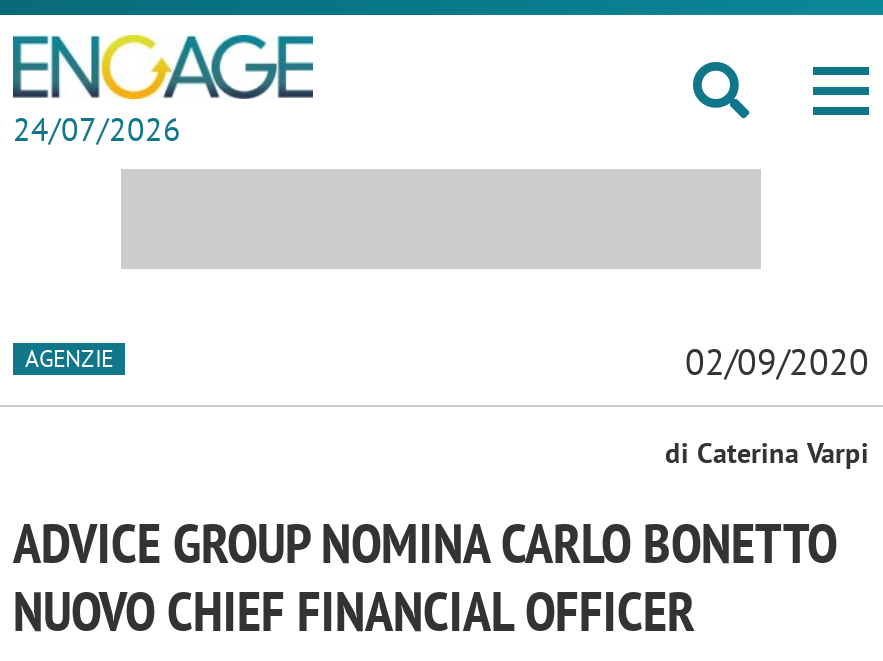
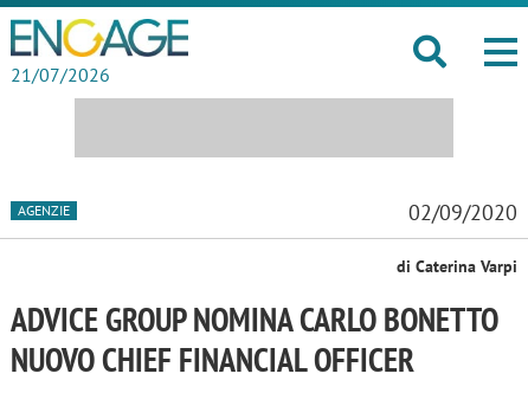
- 24/07/2026
+ 21/07/2026
